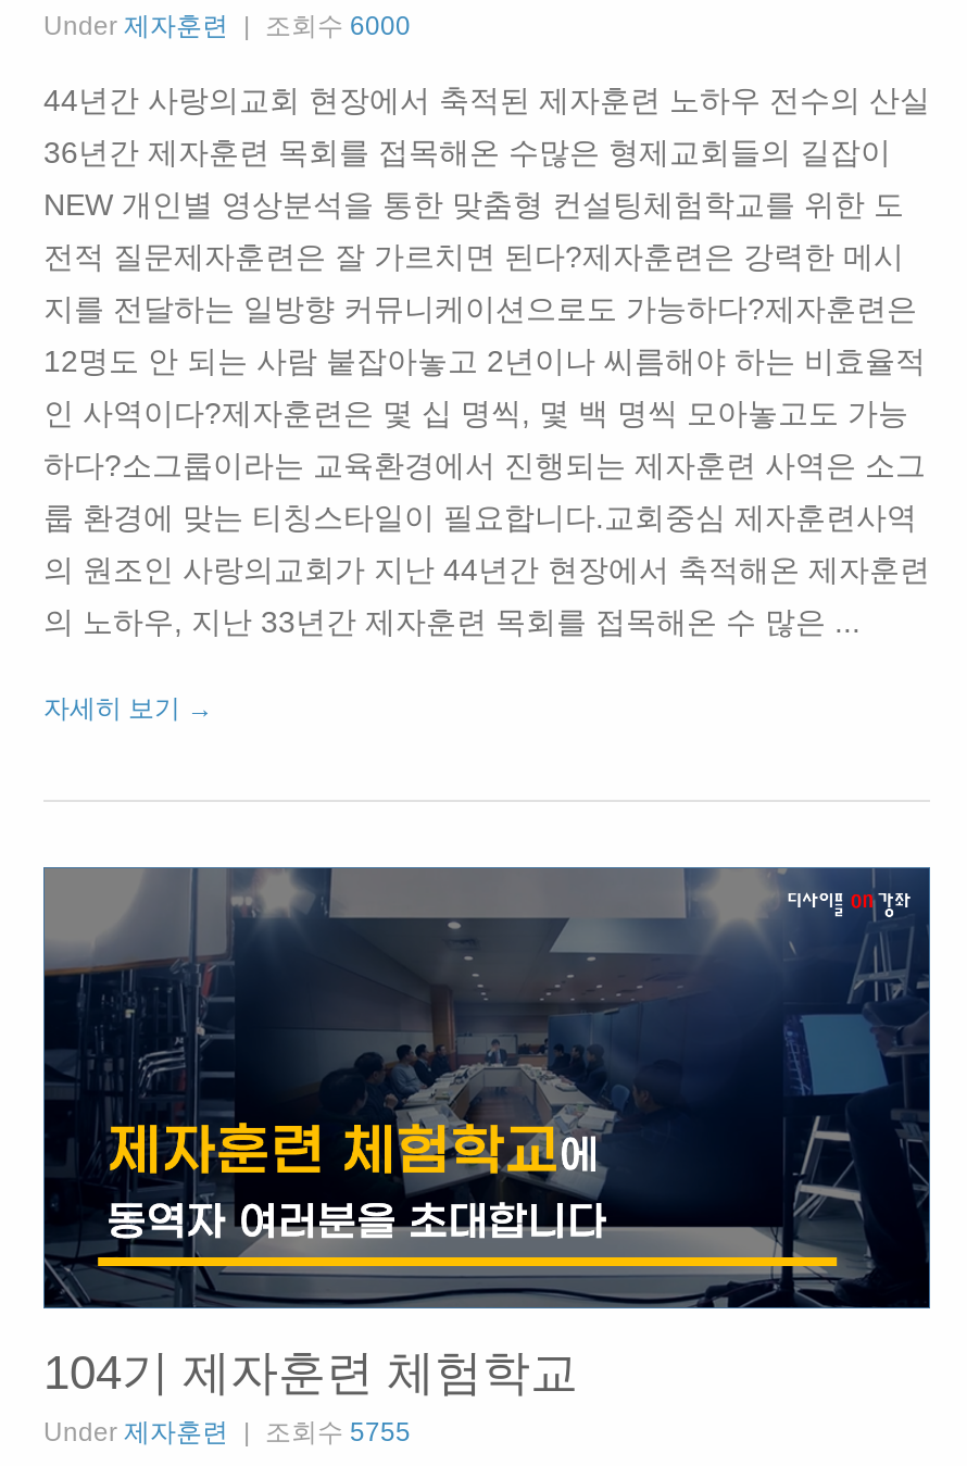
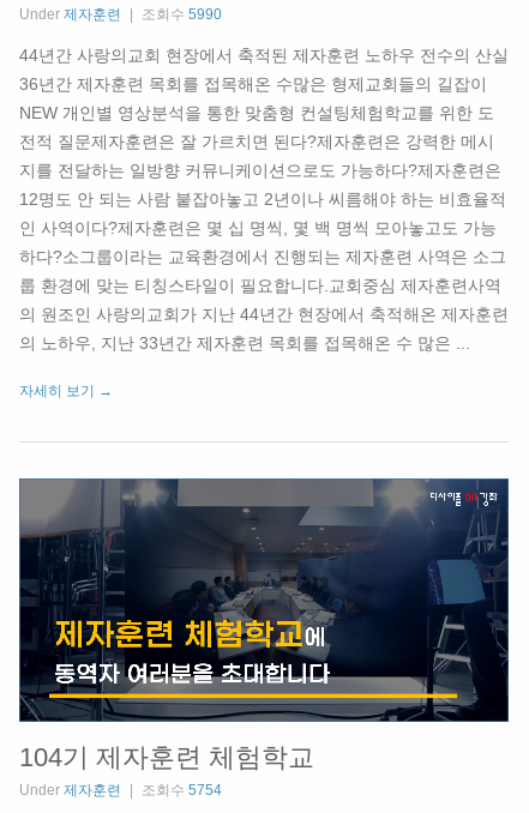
- Under 제자훈련 조회수 6000
+ Under 제자훈련 조회수 5990

- Under 제자훈련 조회수 5755
+ Under 제자훈련 조회수 5754
